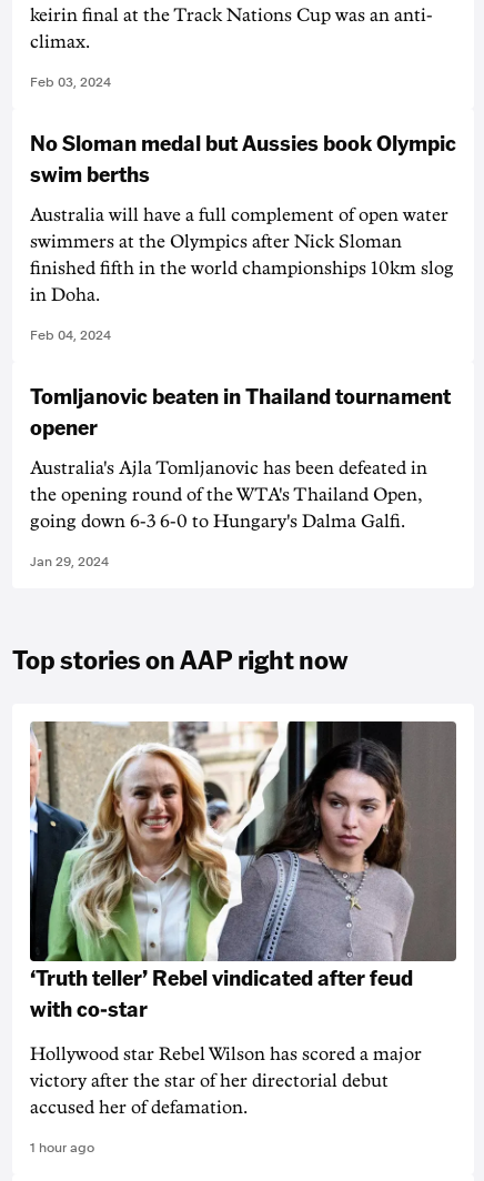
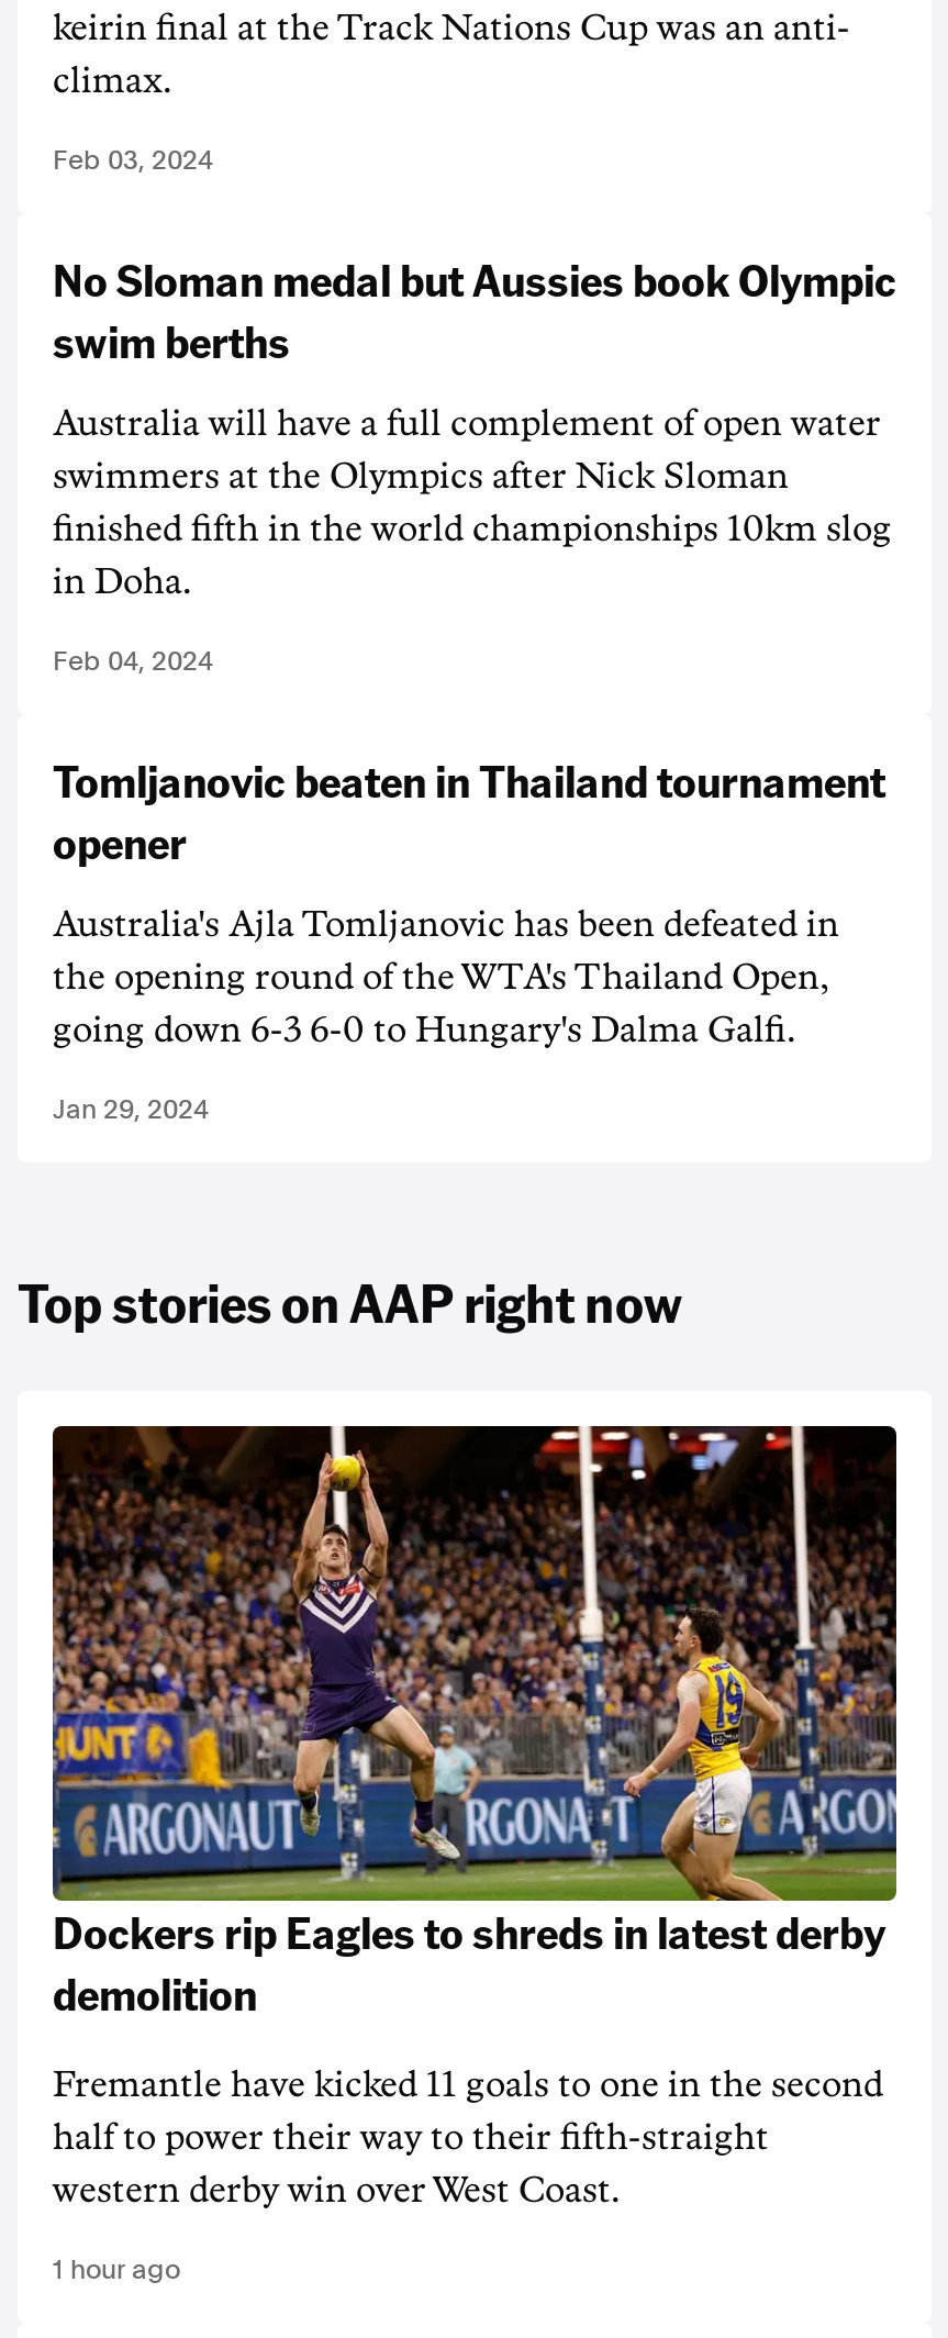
- [image]
- ‘Truth teller’ Rebel vindicated after feud
- with co-star
+ [image]
+ Dockers rip Eagles to shreds in latest derby
+ demolition

- Hollywood star Rebel Wilson has scored a major
+ Fremantle have kicked 11 goals to one in the second

- victory after the star of her directorial debut
+ half to power their way to their fifth-straight

- accused her of defamation.
+ western derby win over West Coast.
